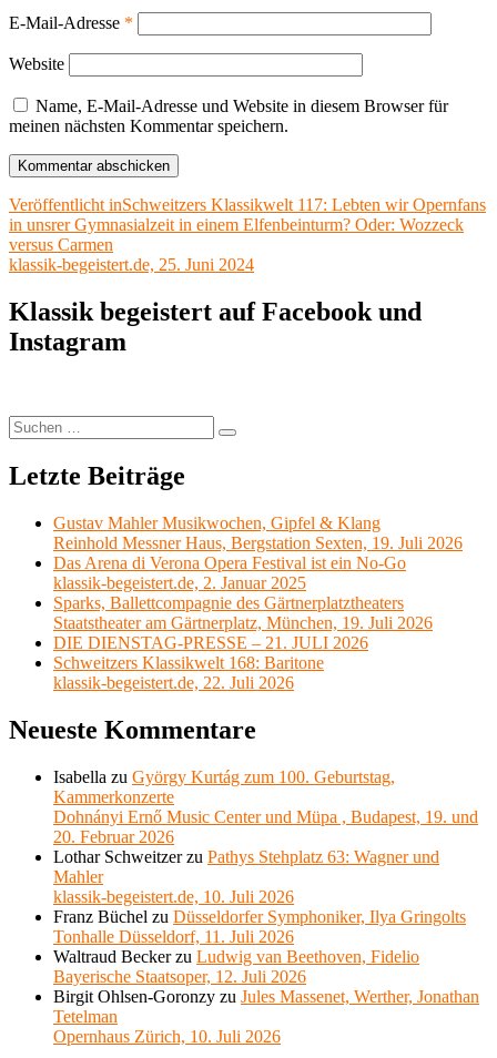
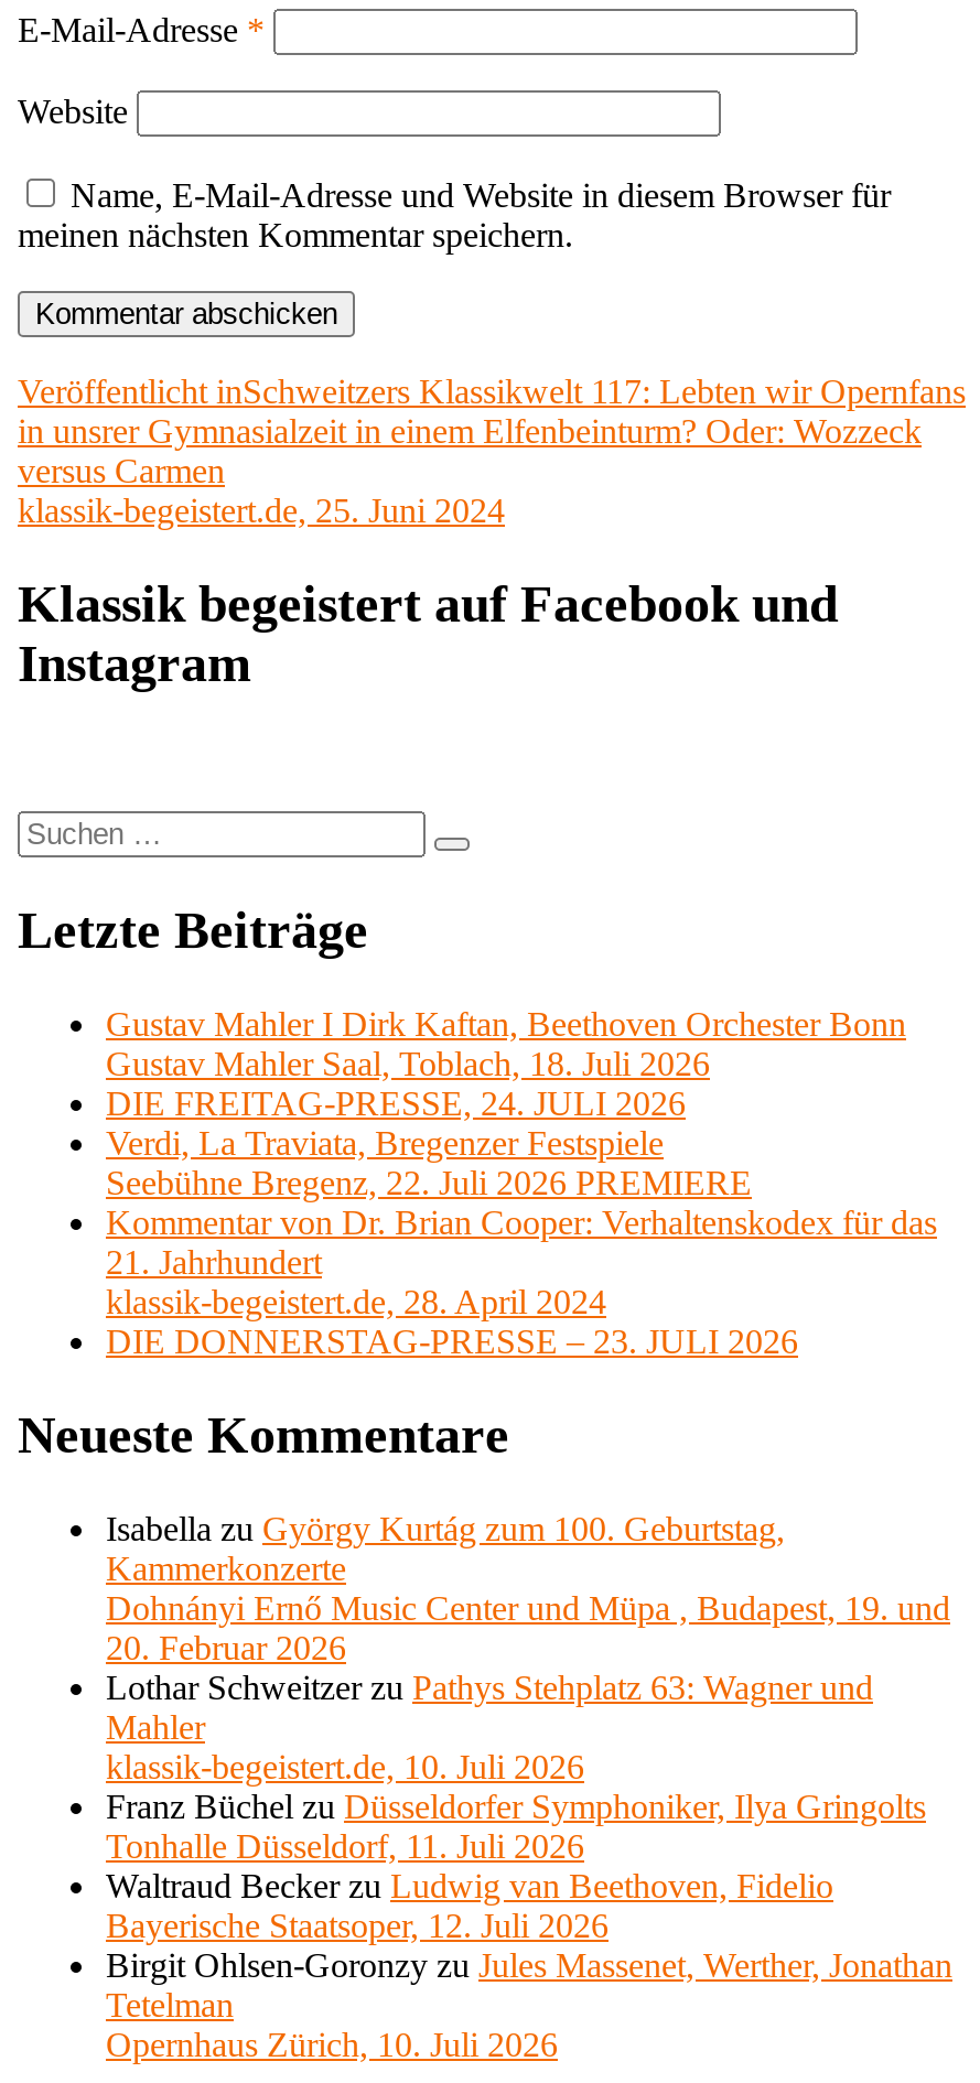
- Gustav Mahler Musikwochen, Gipfel & Klang
- Reinhold Messner Haus, Bergstation Sexten, 19. Juli 2026
- Das Arena di Verona Opera Festival ist ein No-Go
- klassik-begeistert.de, 2. Januar 2025
- Sparks, Ballettcompagnie des Gärtnerplatztheaters
- Staatstheater am Gärtnerplatz, München, 19. Juli 2026
- DIE DIENSTAG-PRESSE – 21. JULI 2026
- Schweitzers Klassikwelt 168: Baritone
- klassik-begeistert.de, 22. Juli 2026
+ Gustav Mahler I Dirk Kaftan, Beethoven Orchester Bonn
+ Gustav Mahler Saal, Toblach, 18. Juli 2026
+ DIE FREITAG-PRESSE, 24. JULI 2026
+ Verdi, La Traviata, Bregenzer Festspiele
+ Seebühne Bregenz, 22. Juli 2026 PREMIERE
+ Kommentar von Dr. Brian Cooper: Verhaltenskodex für das
+ 21. Jahrhundert
+ klassik-begeistert.de, 28. April 2024
+ DIE DONNERSTAG-PRESSE – 23. JULI 2026
